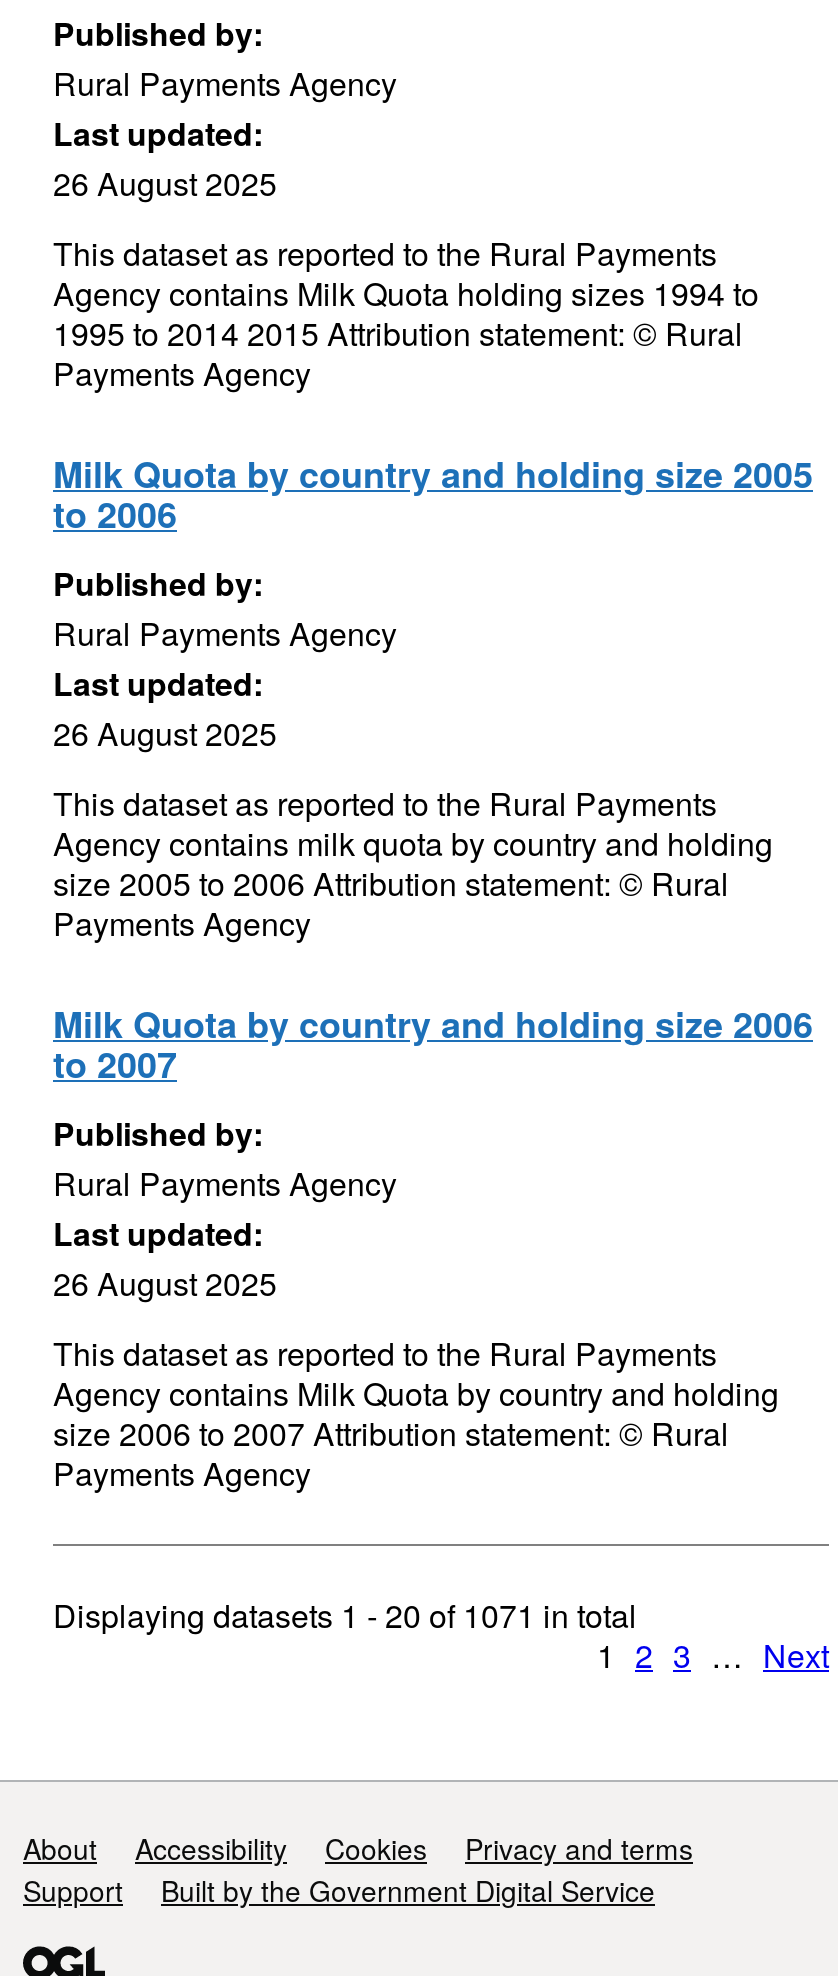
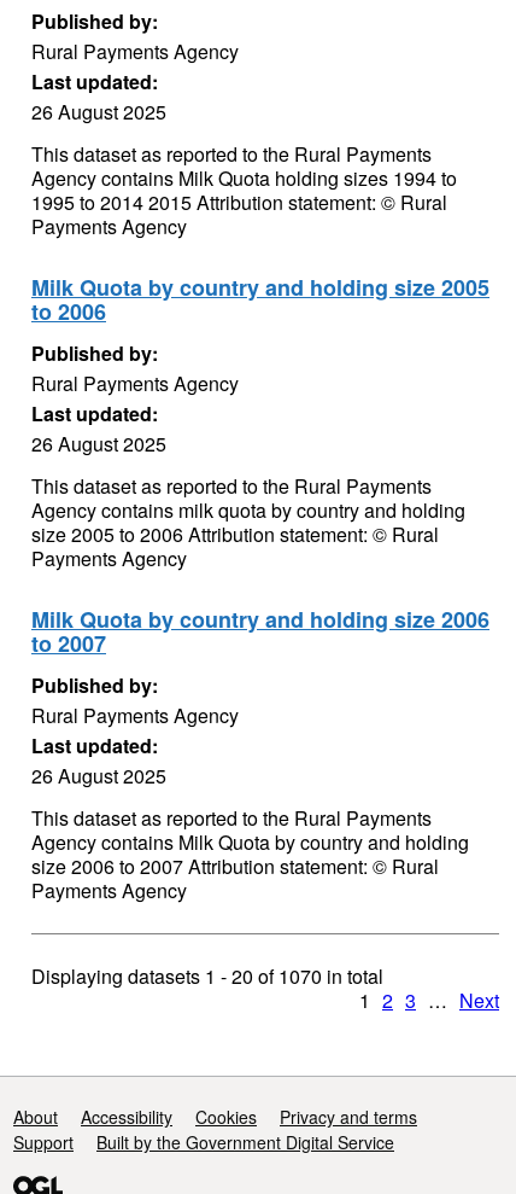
- Displaying datasets 1 - 20 of 1071 in total
+ Displaying datasets 1 - 20 of 1070 in total
